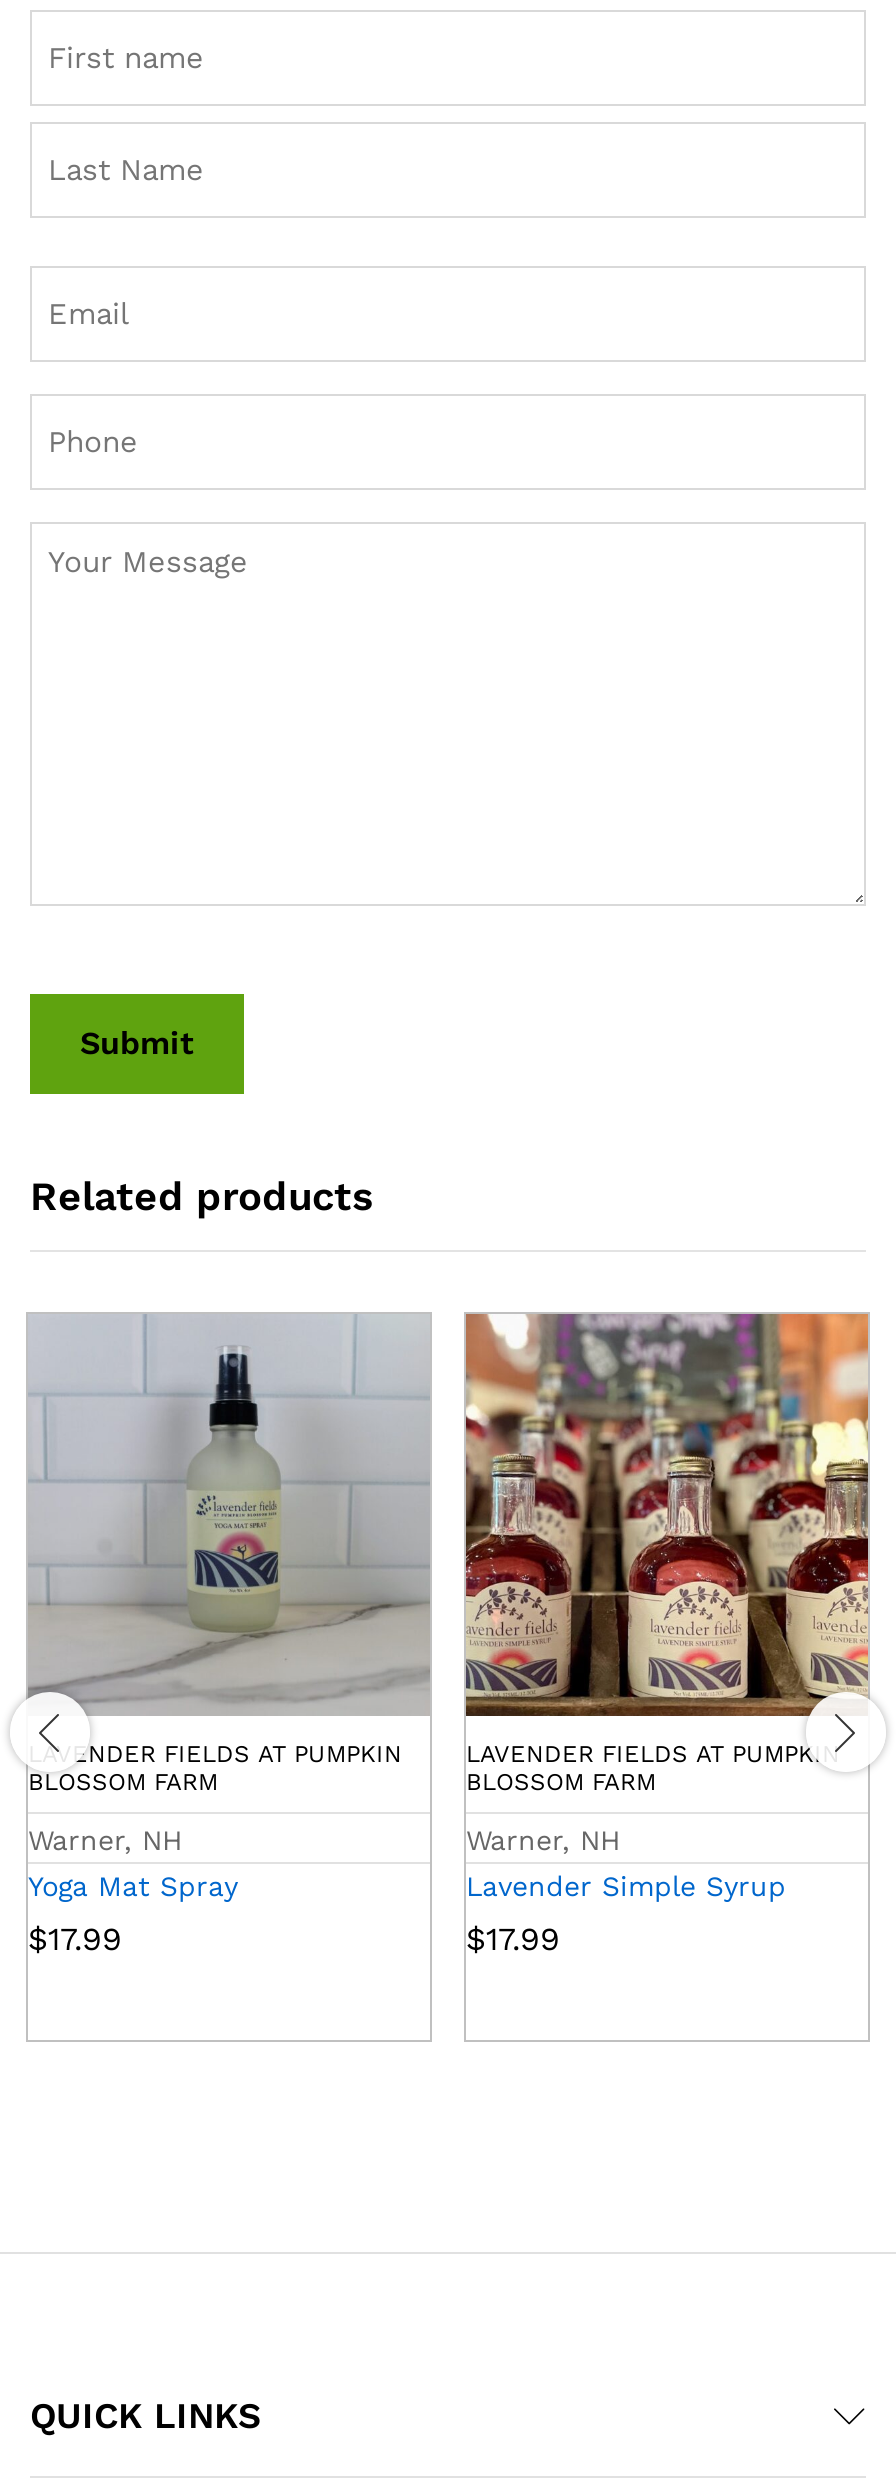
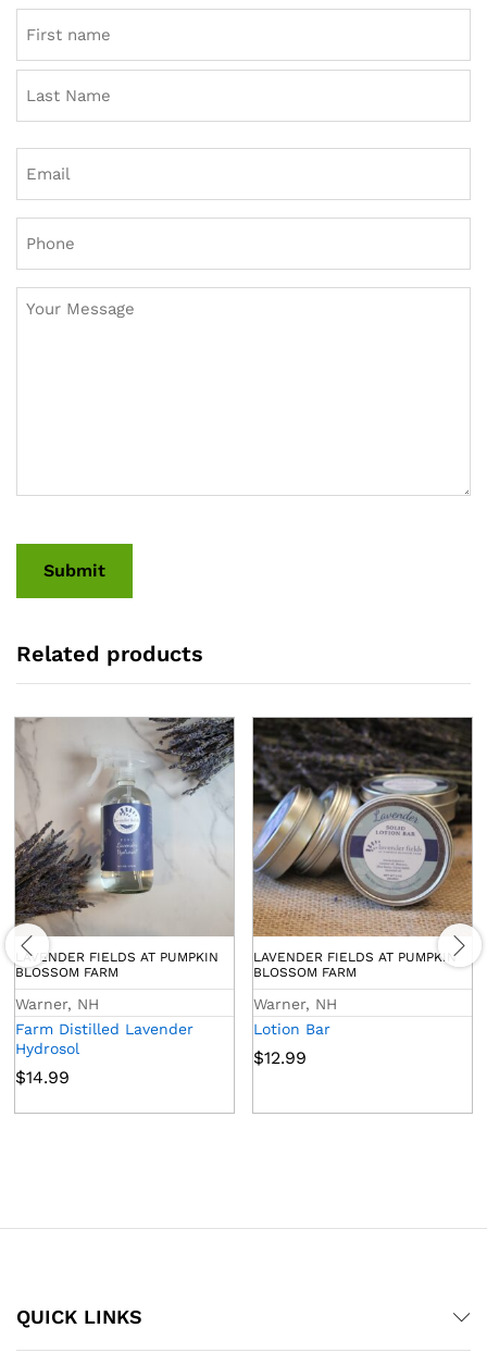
- [image]
+ [image]

- [image]
+ [image]

- Yoga Mat Spray
+ Farm Distilled Lavender
+ Hydrosol

- Lavender Simple Syrup
+ Lotion Bar

- $17.99
+ $14.99

- $17.99
+ $12.99
